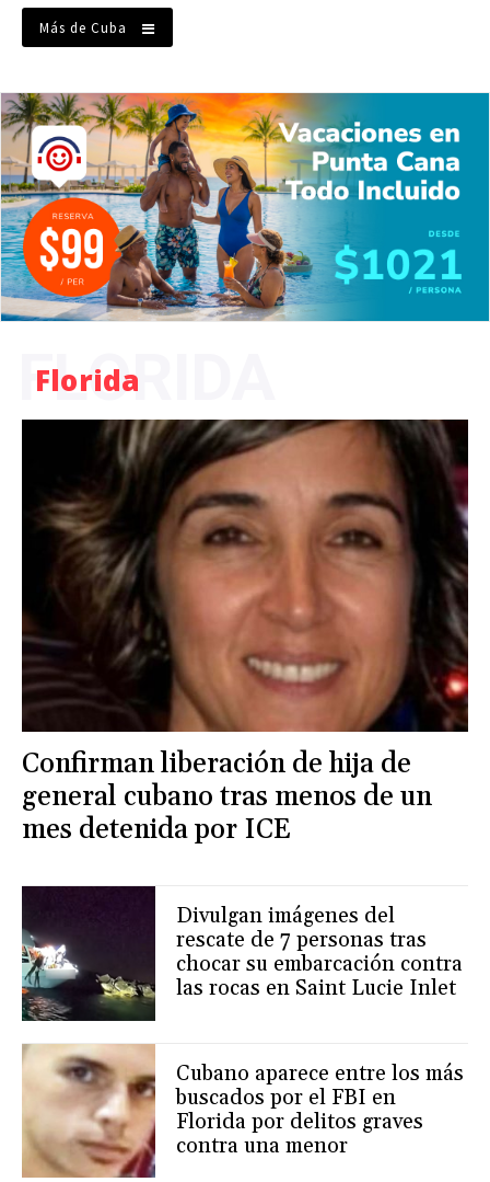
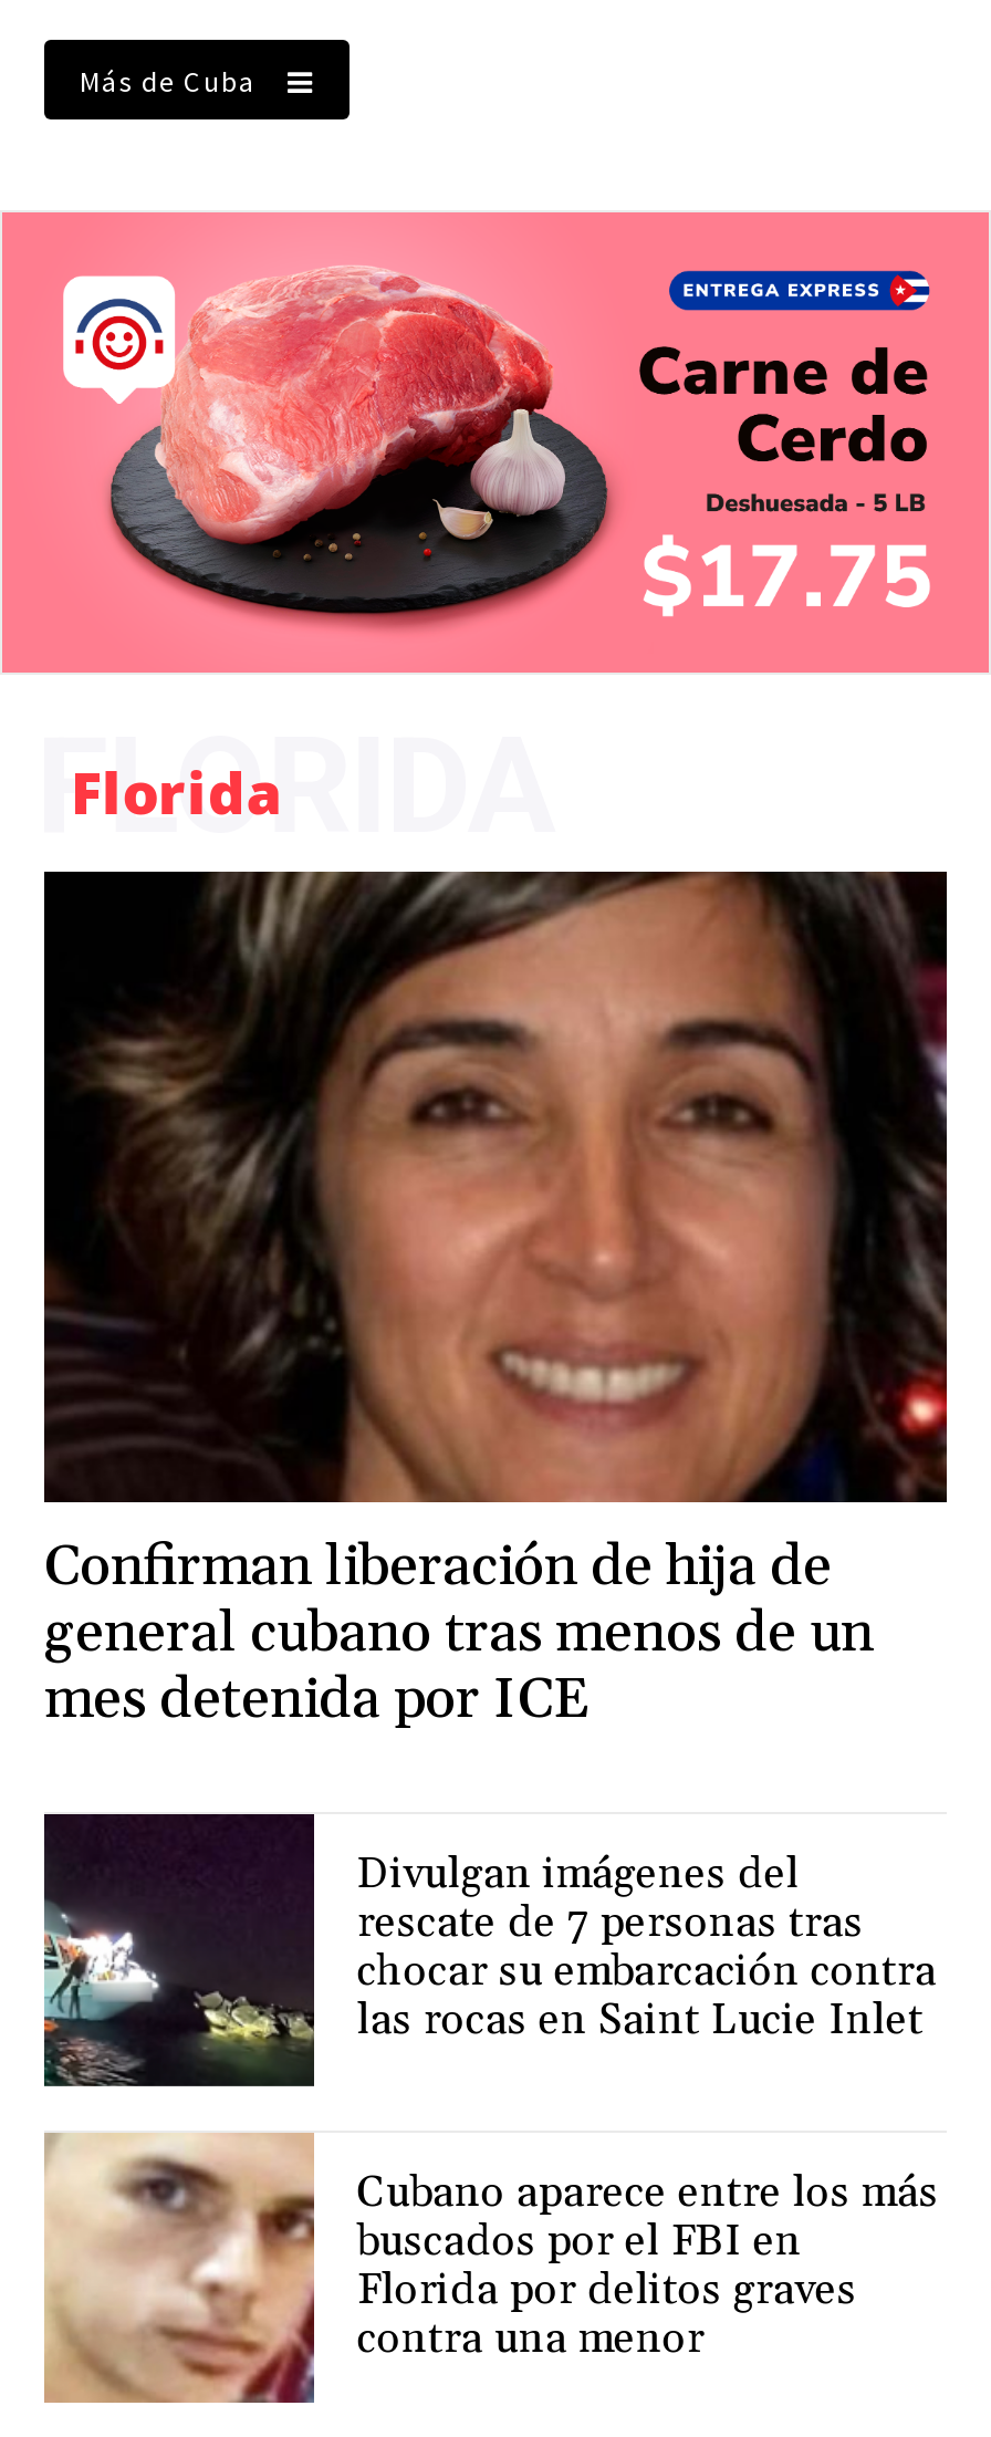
- [image]
+ [image]
